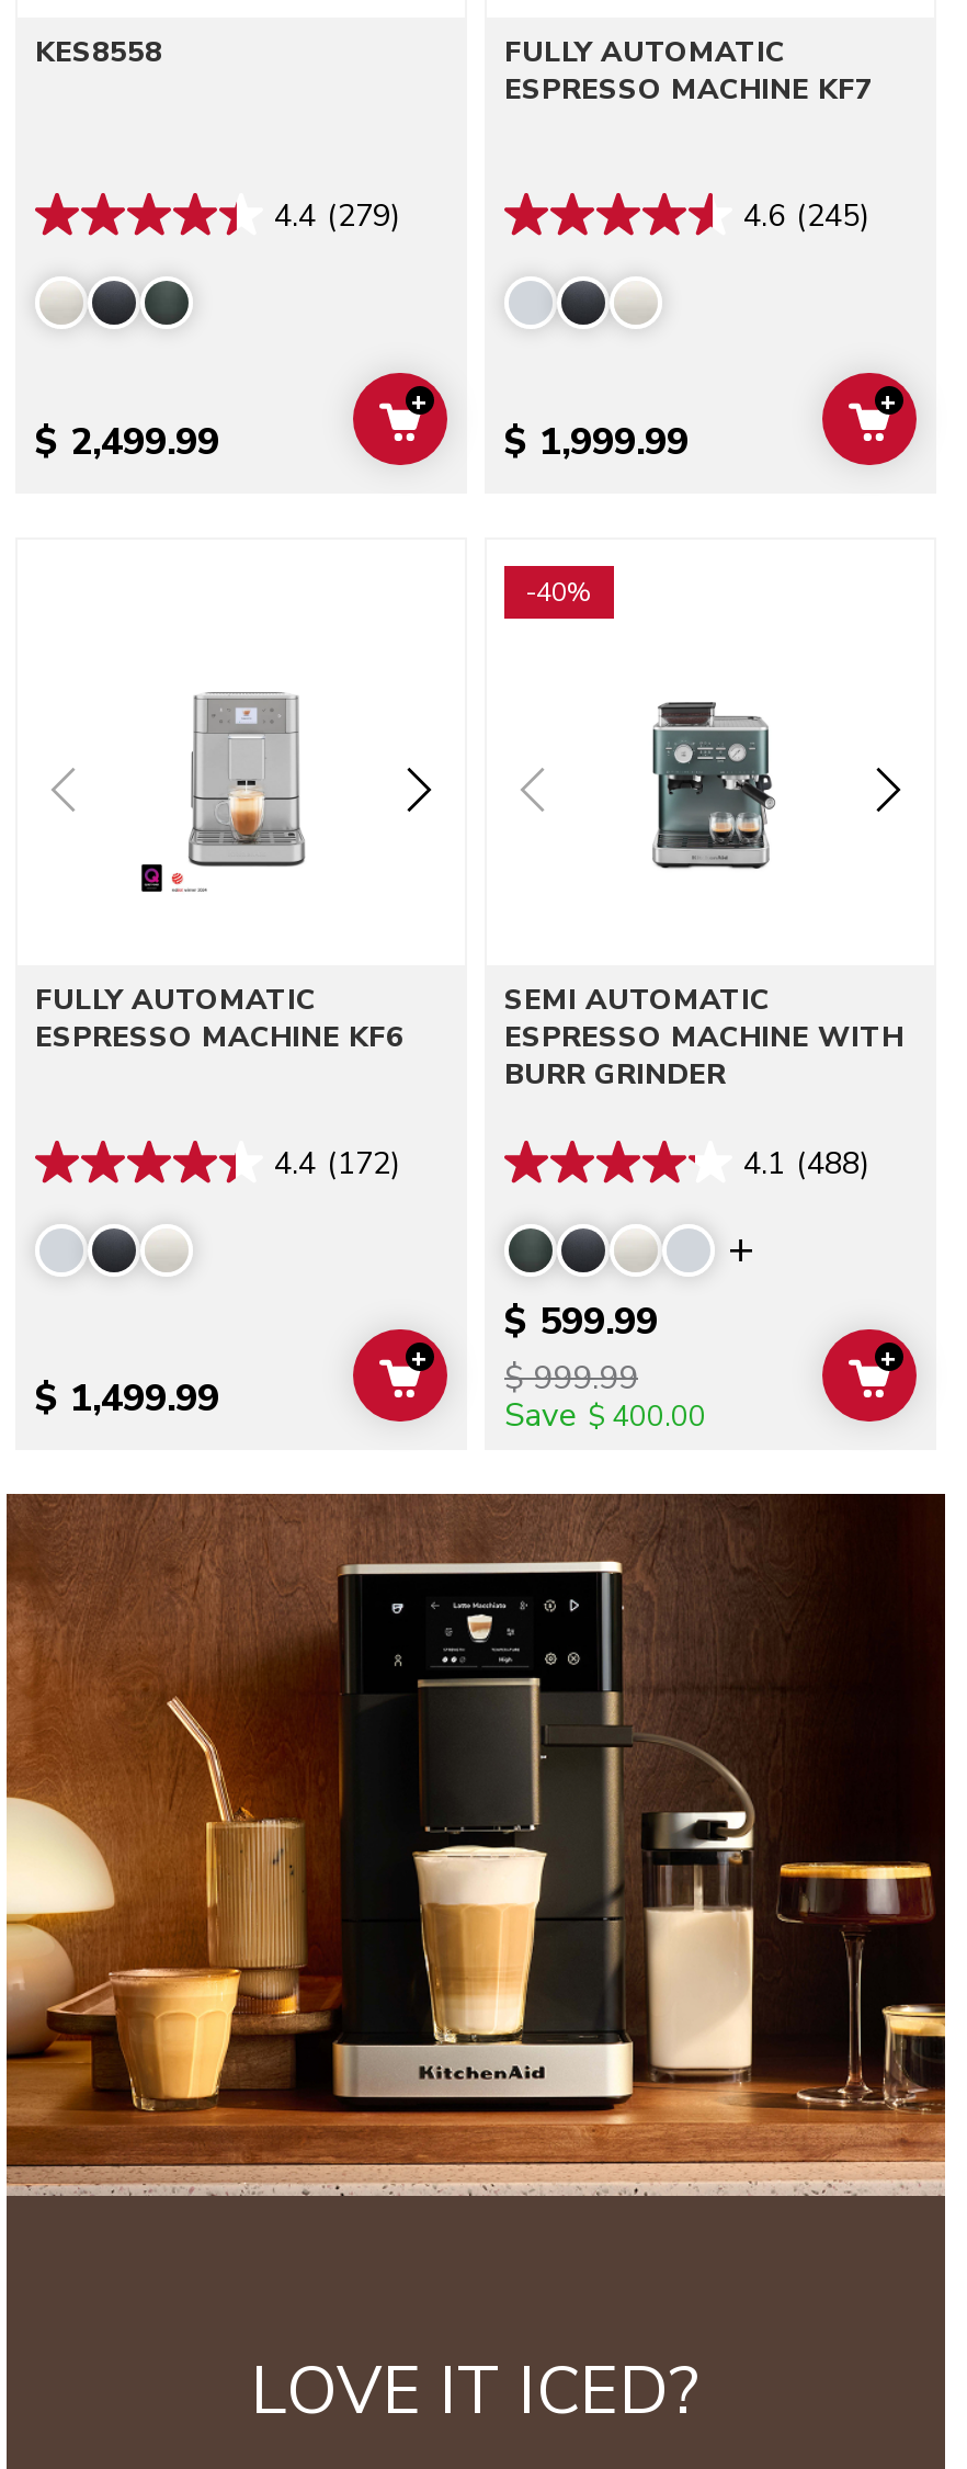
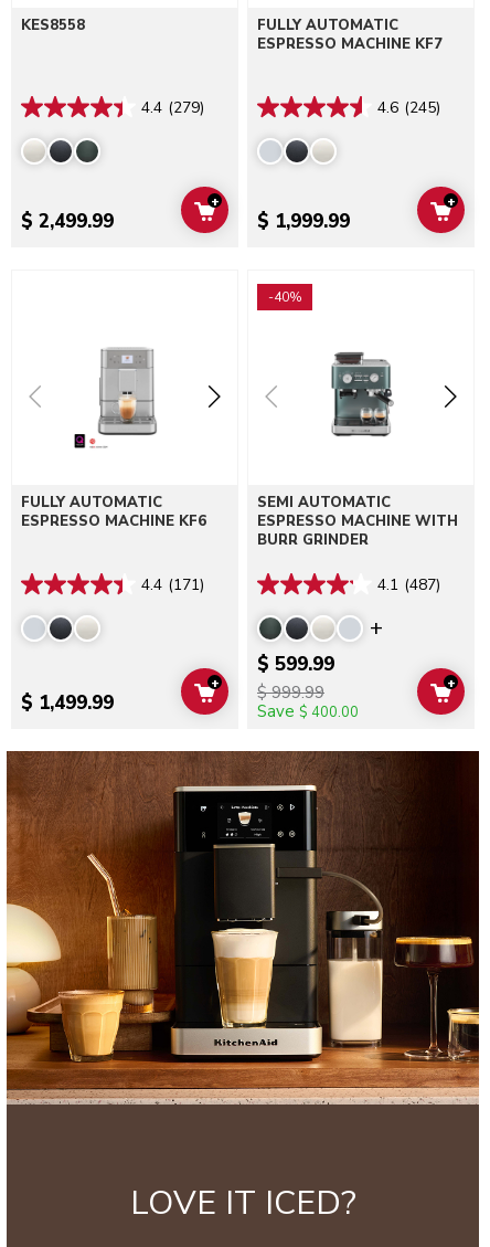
- 4.4 (172)
+ 4.4 (171)

- 4.1 (488)
+ 4.1 (487)
